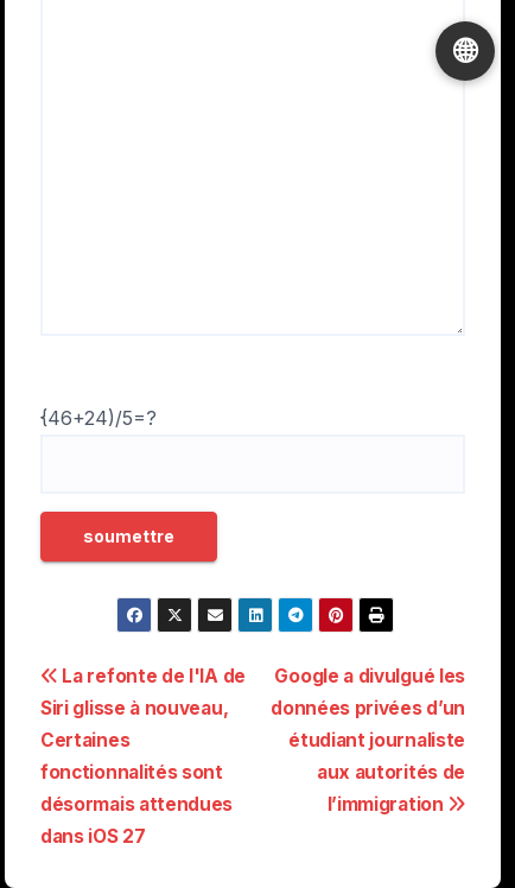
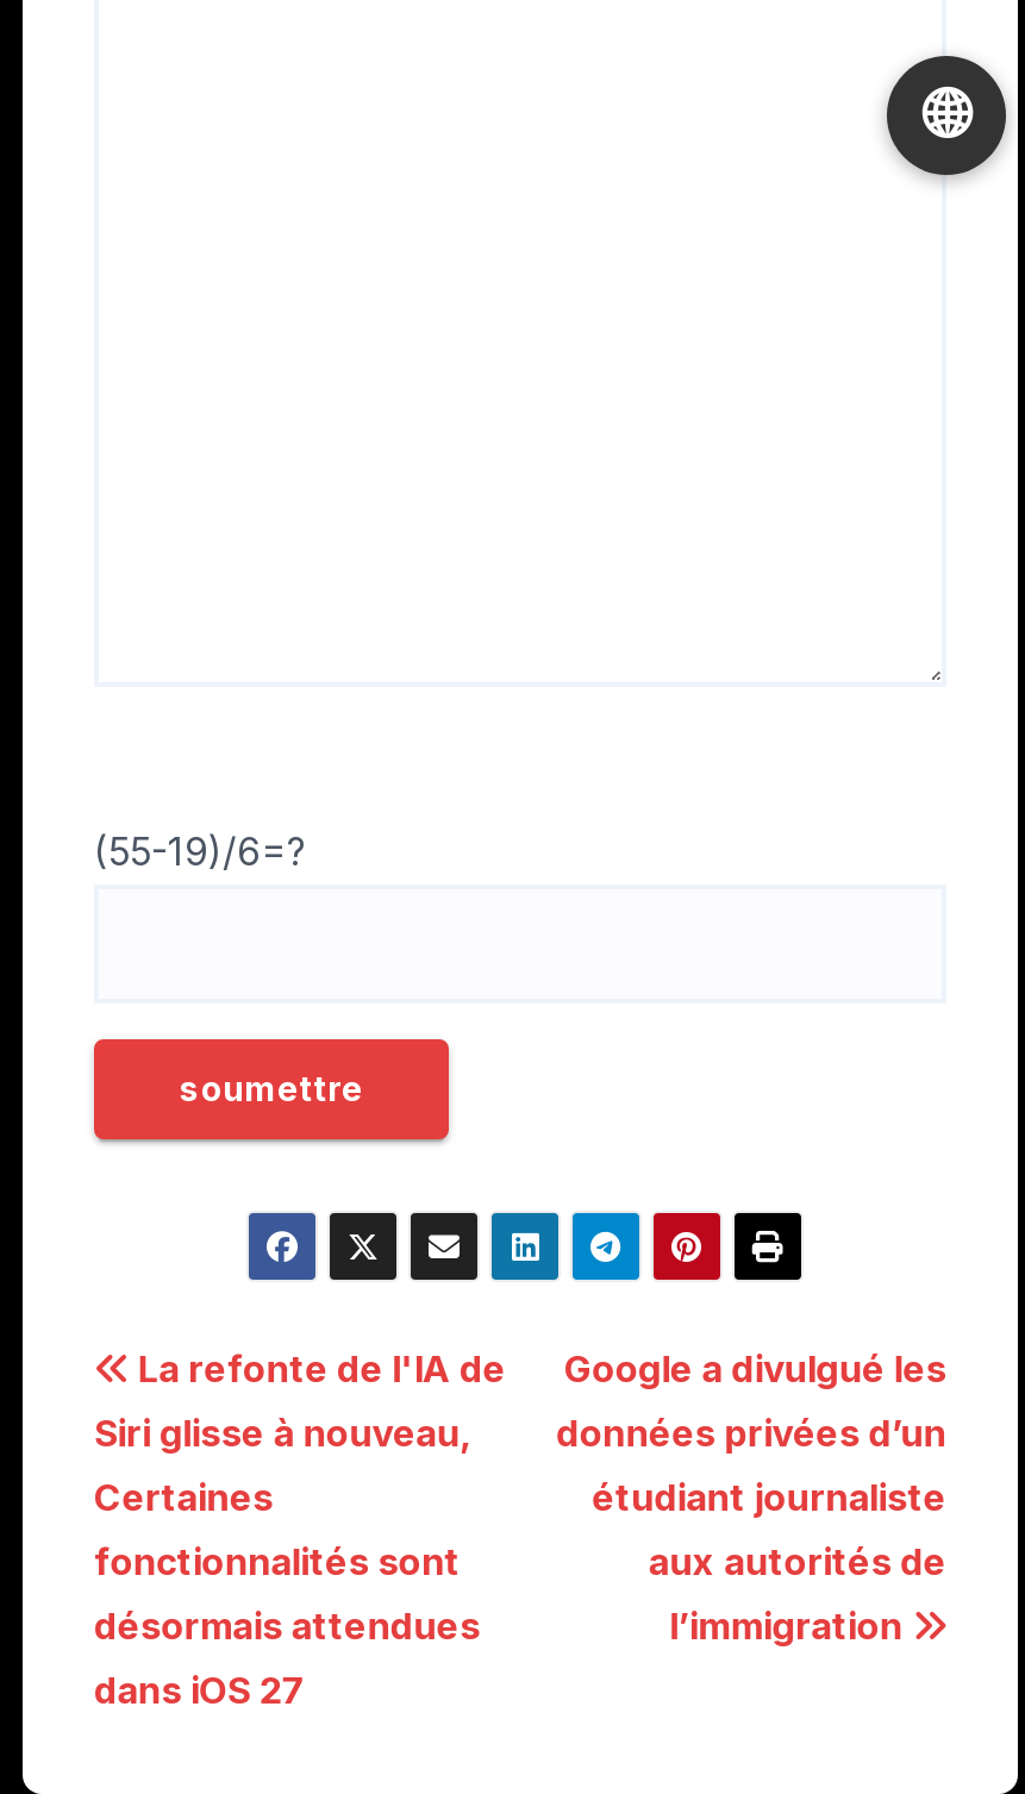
- {46+24)/5=?
+ (55-19)/6=?
